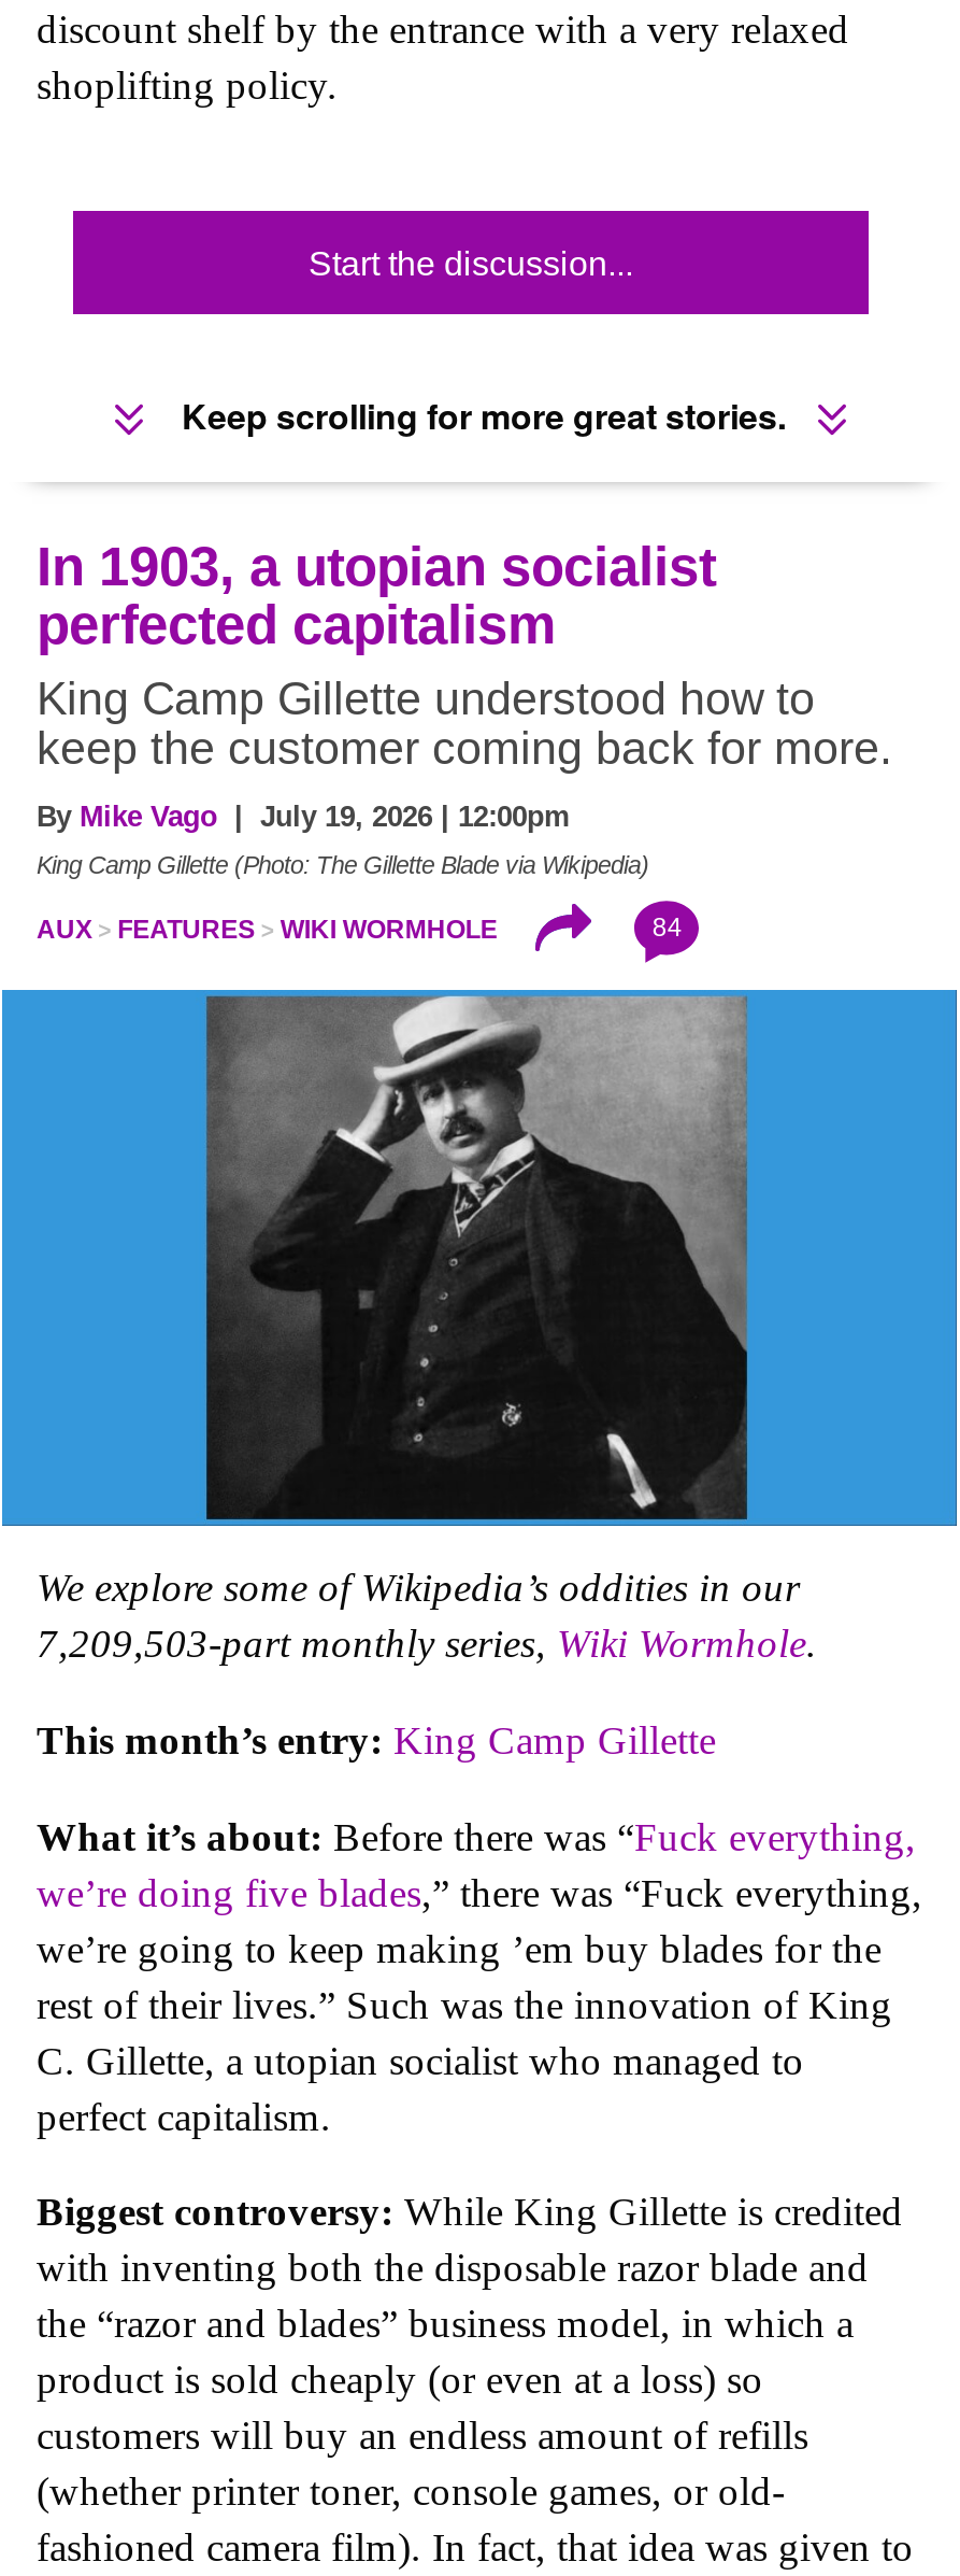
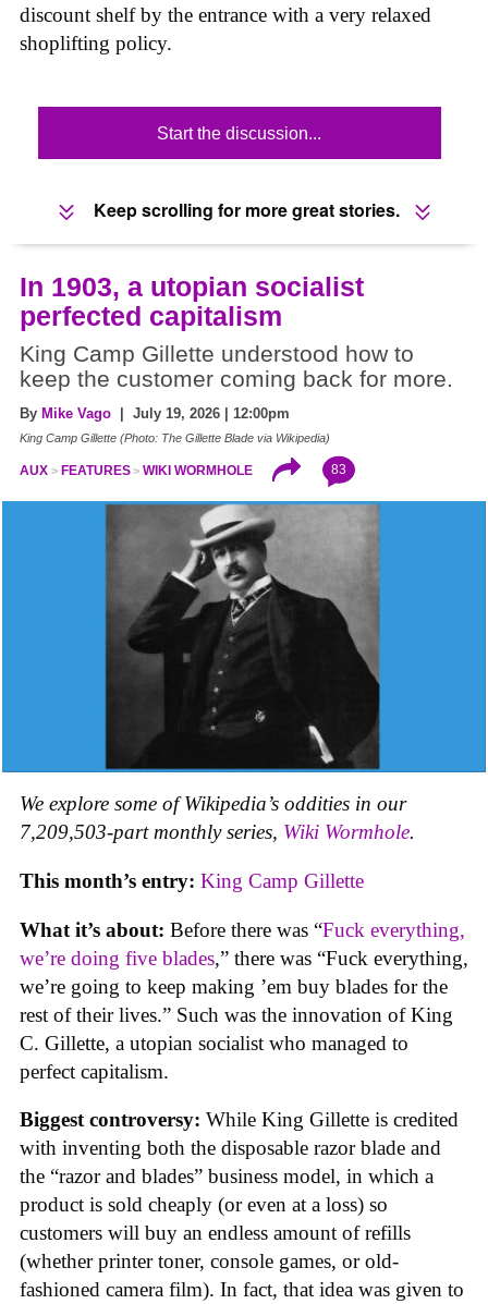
- 84
+ 83
